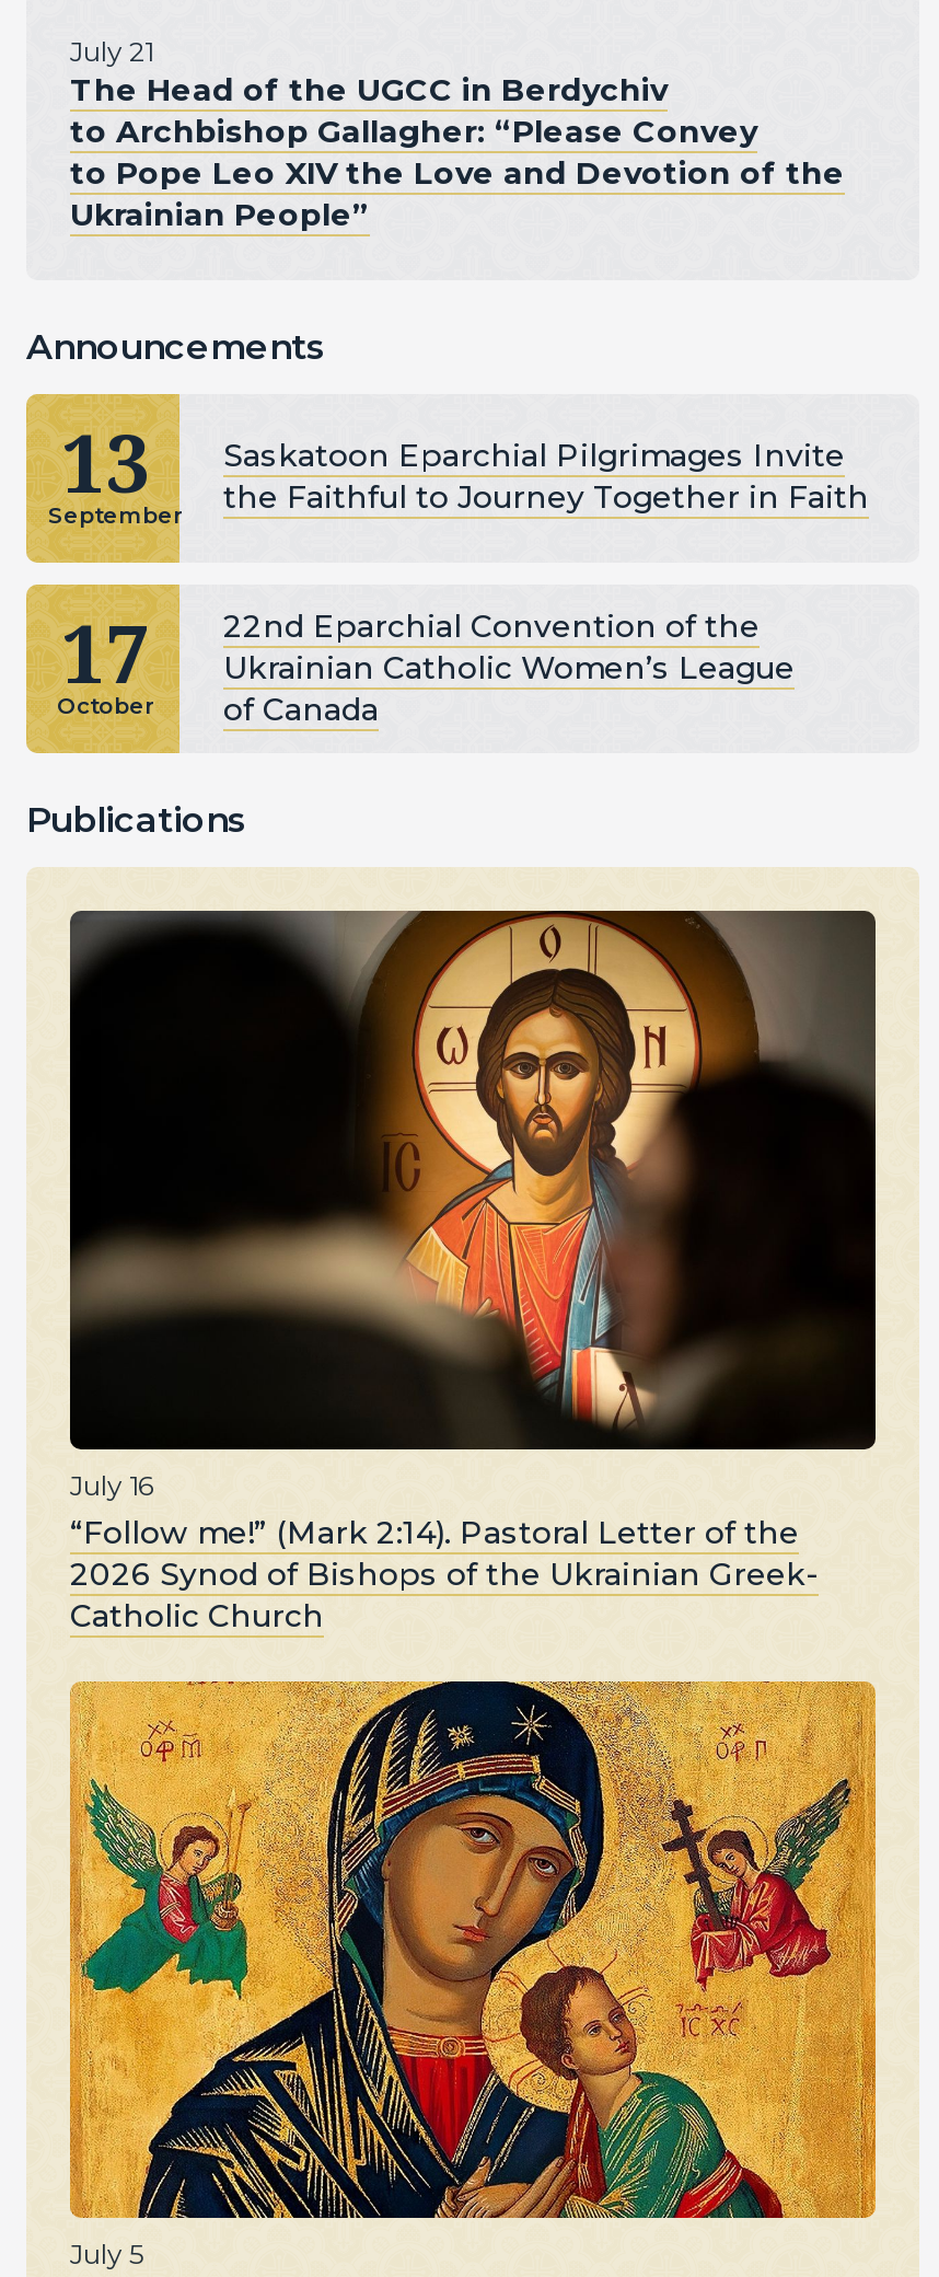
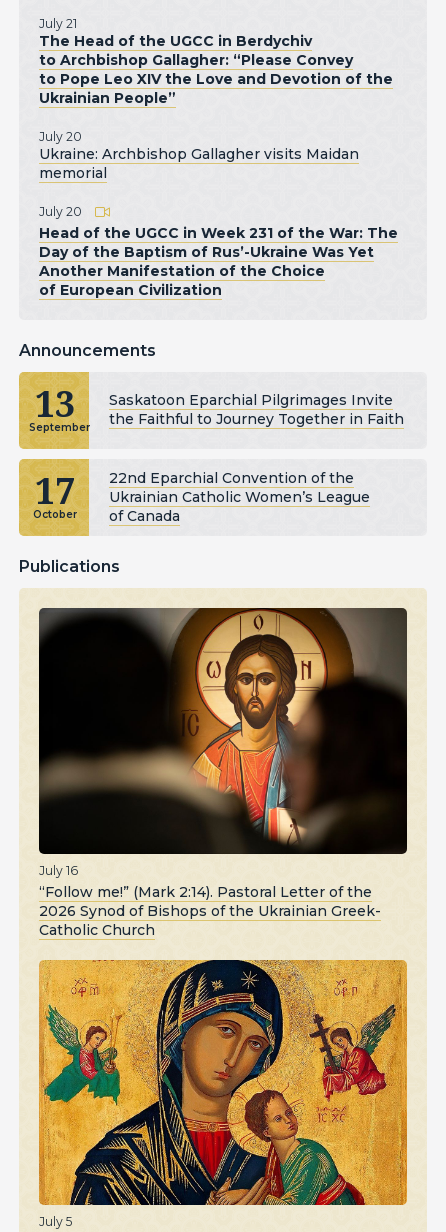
+ July 20
+ Ukraine: Archbishop Gallagher visits Maidan
+ memorial
+ July 20
+ Head of the UGCC in Week 231 of the War: The
+ Day of the Baptism of Rus’-Ukraine Was Yet
+ Another Manifestation of the Choice
+ of European Civilization
